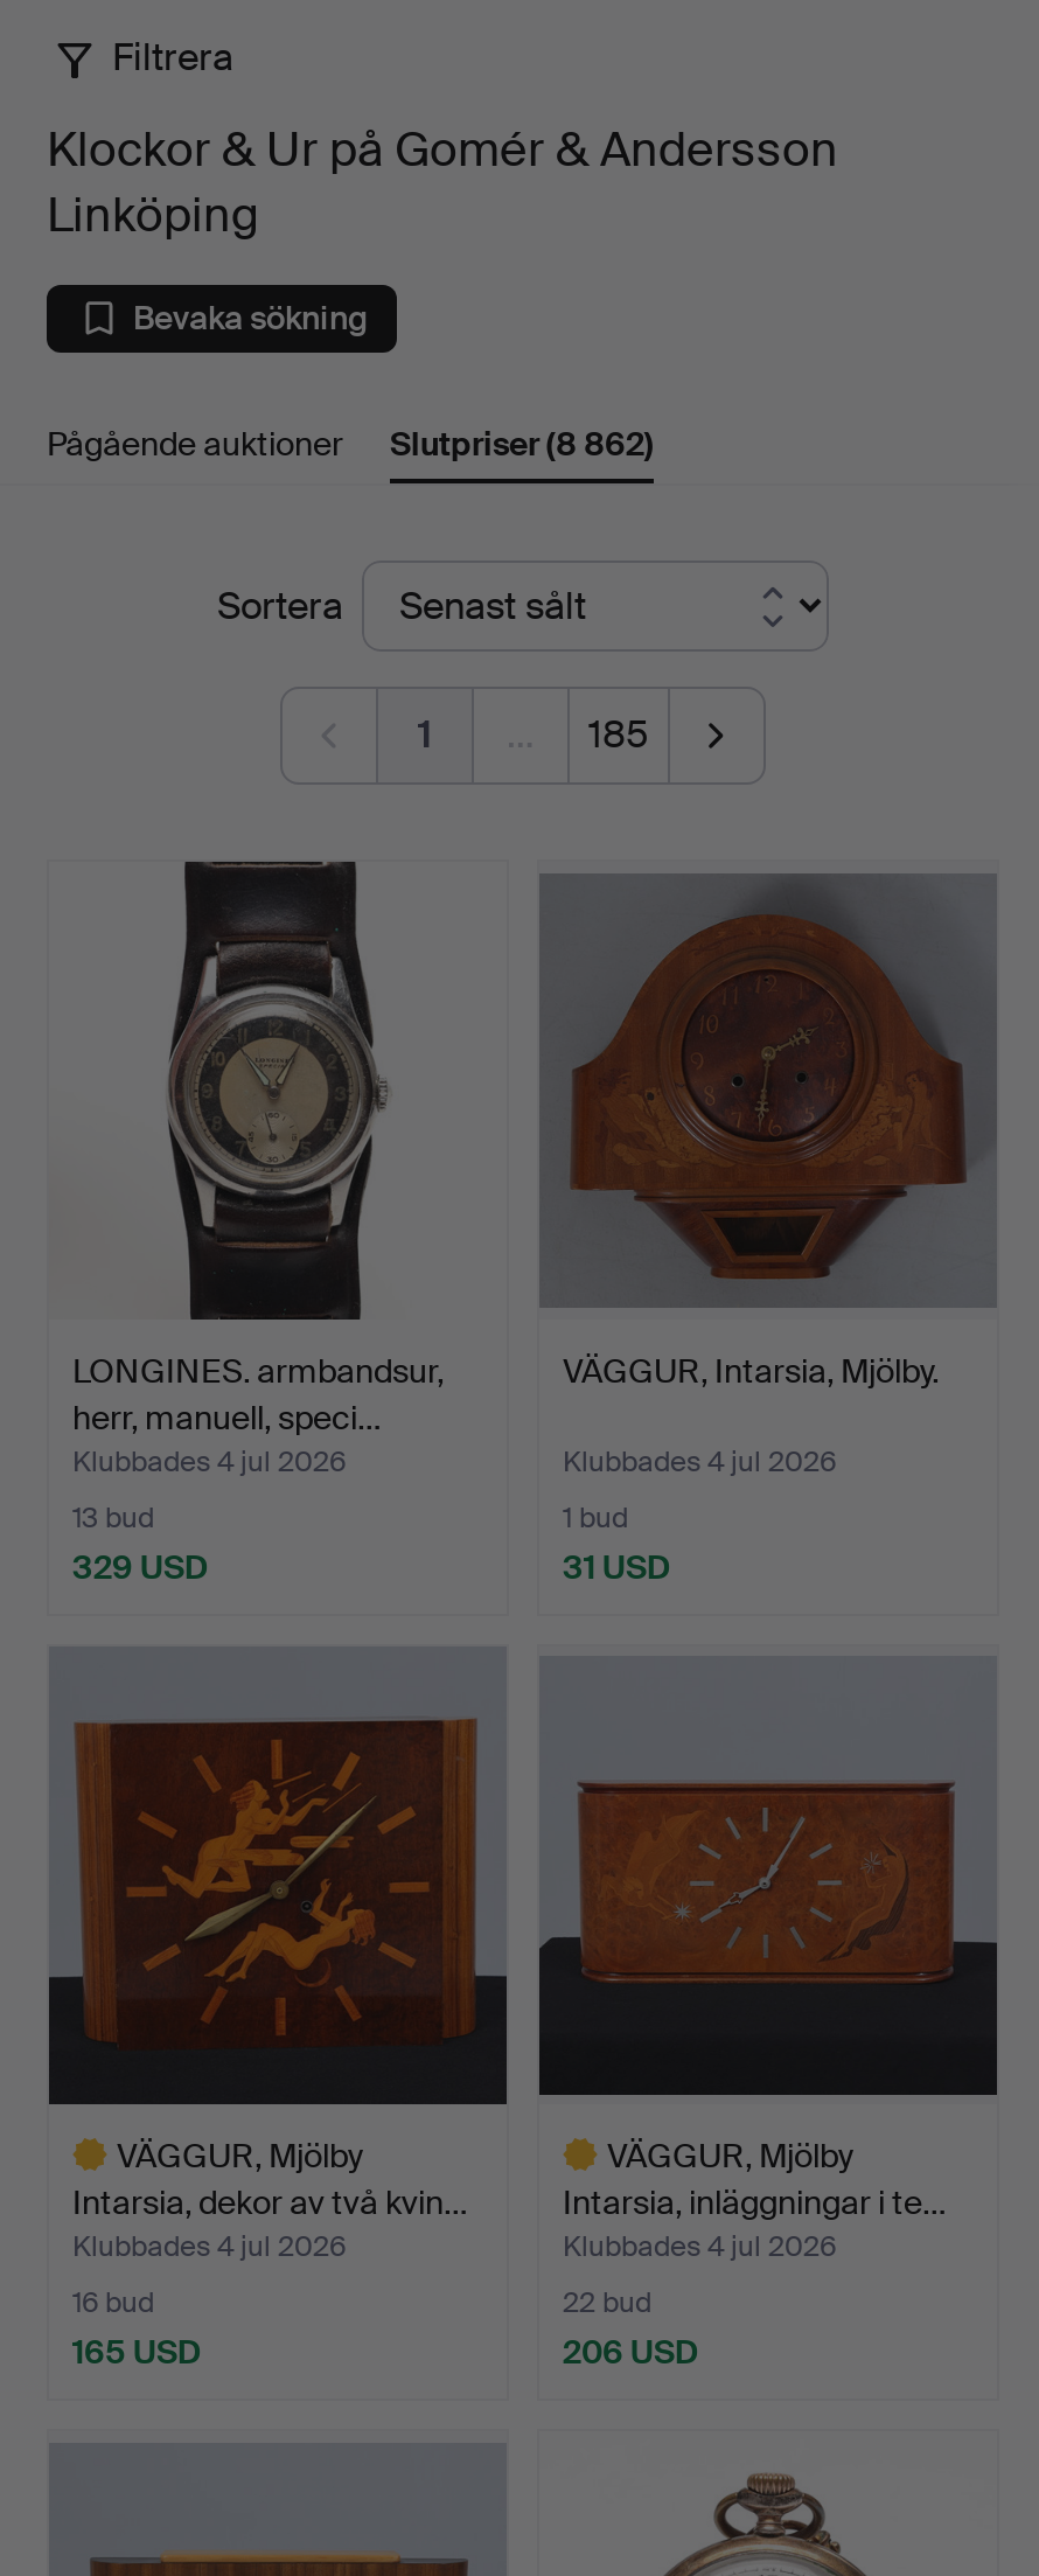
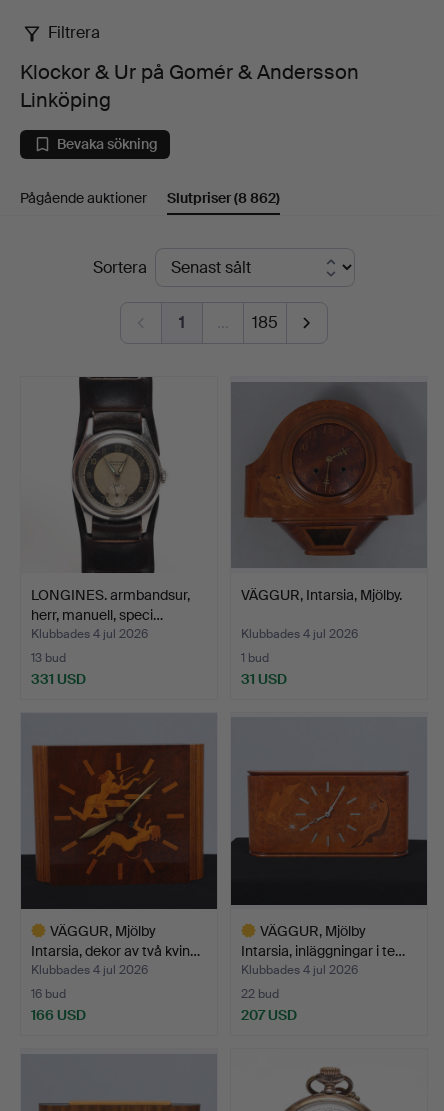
- 329 USD
+ 331 USD

- 165 USD
+ 166 USD

- 206 USD
+ 207 USD
